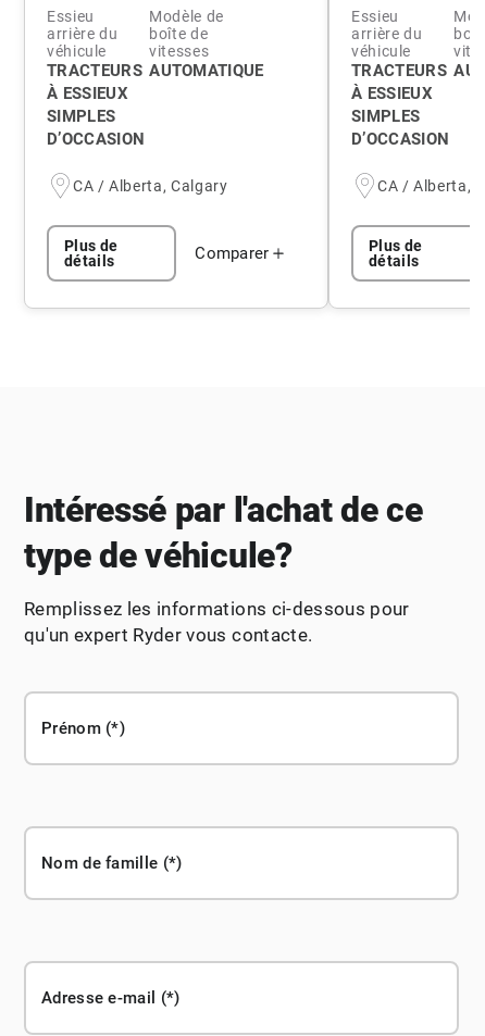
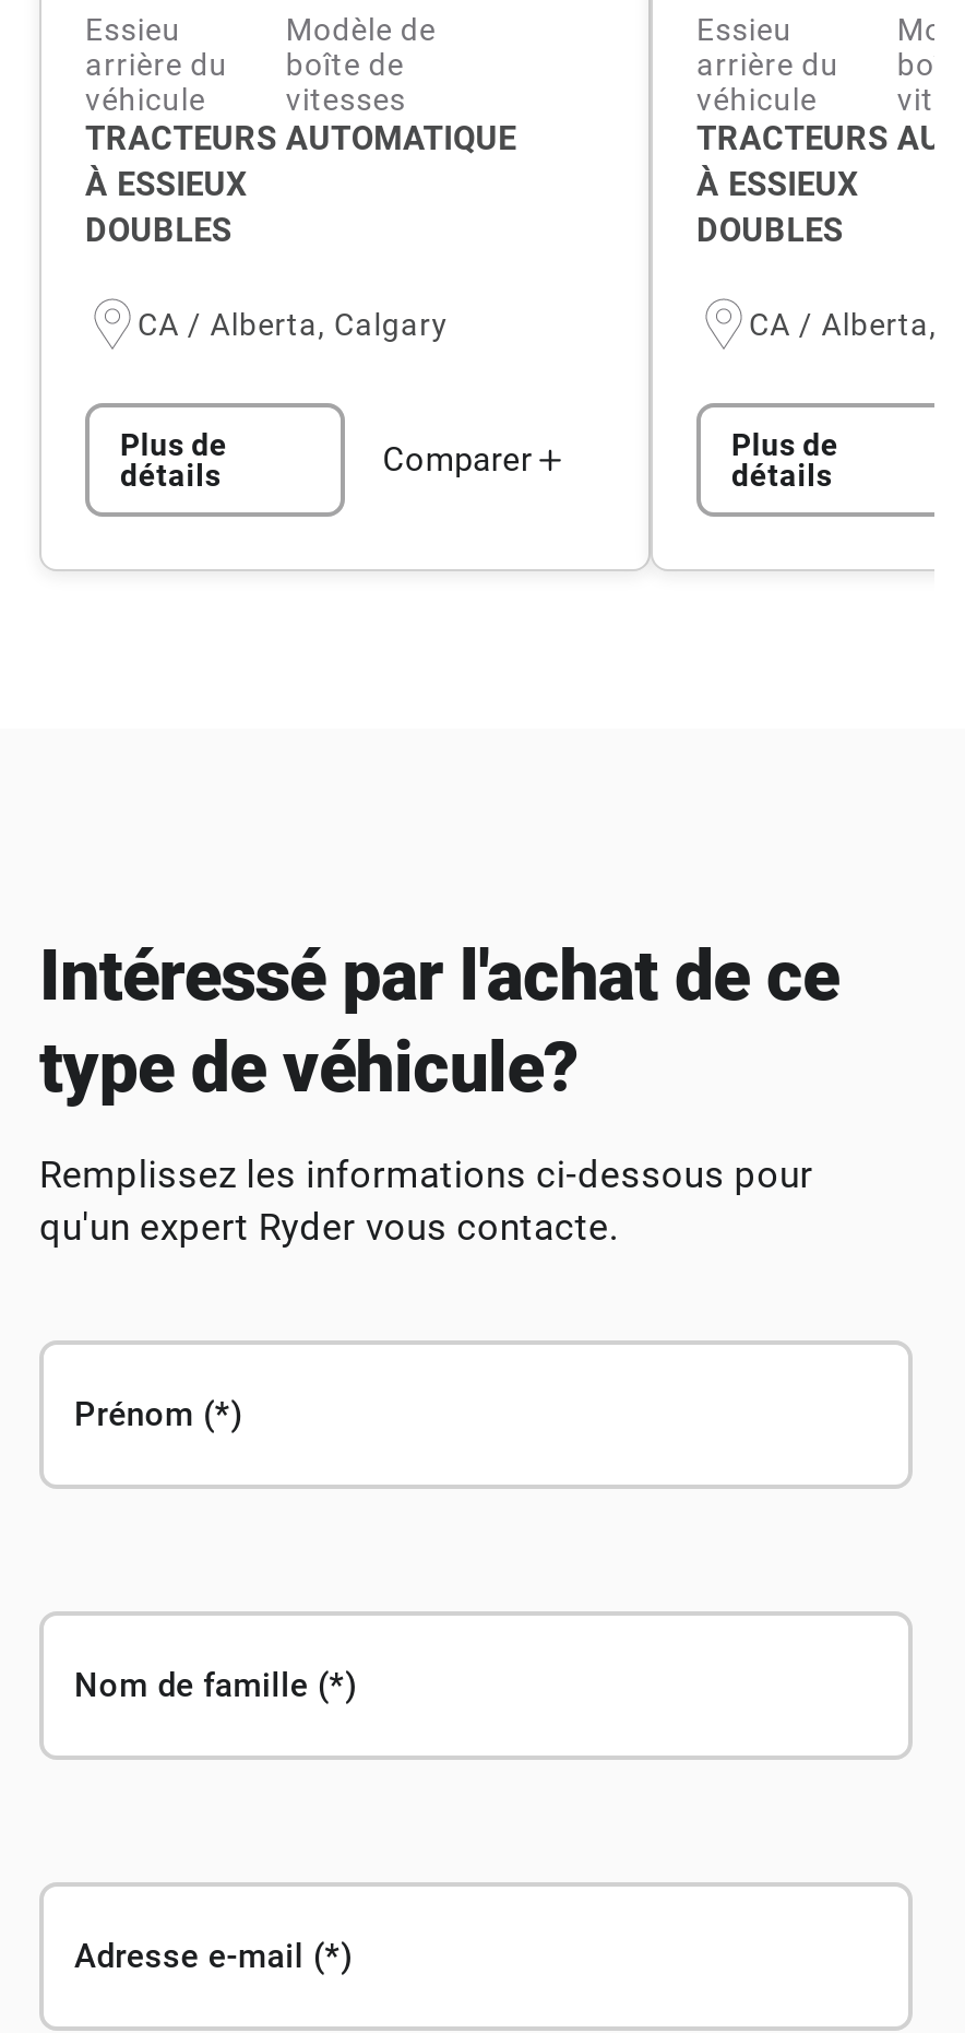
- SIMPLES
- D’OCCASION
+ DOUBLES

- SIMPLES
- D’OCCASION
+ DOUBLES
